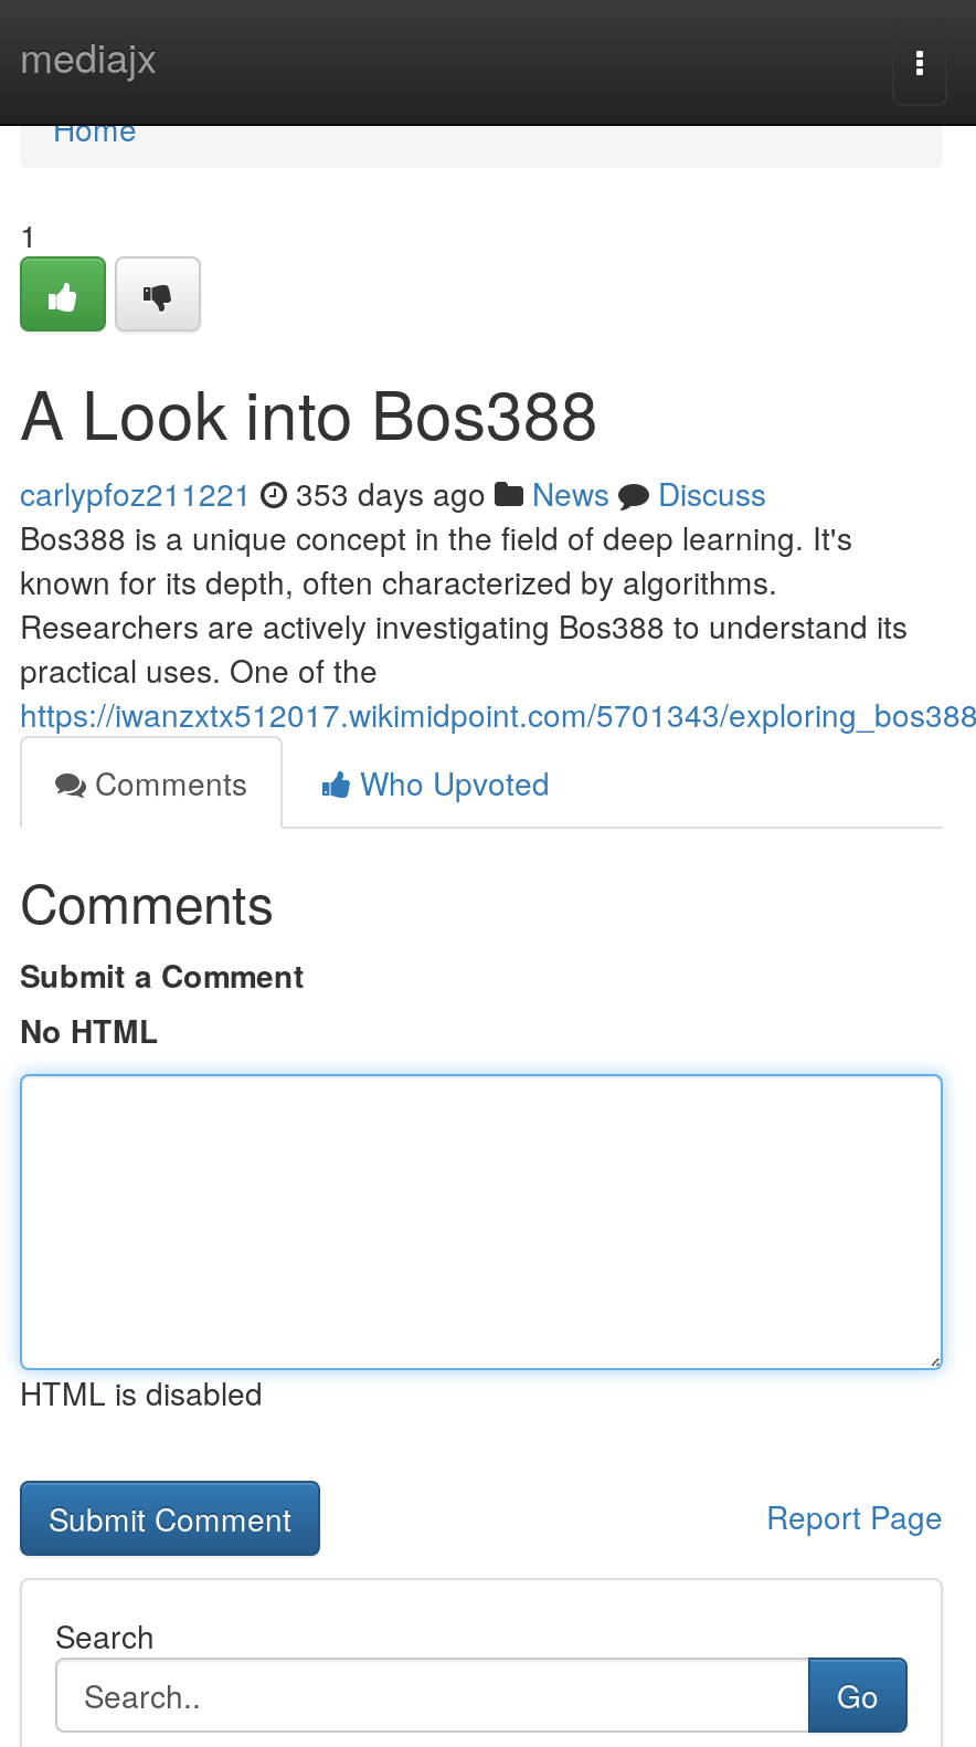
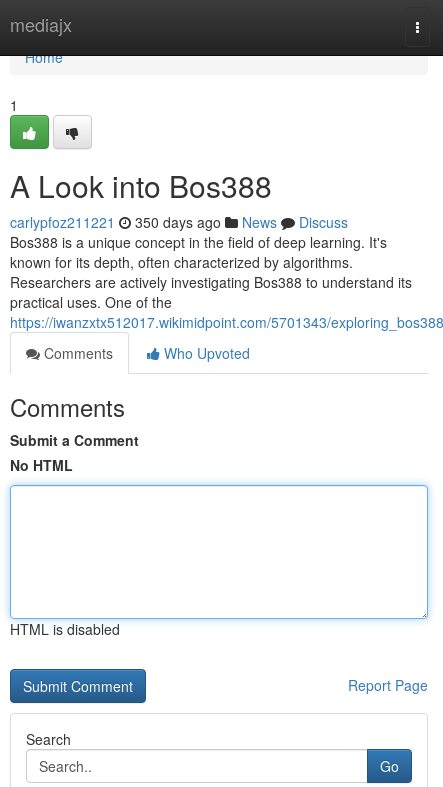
- carlypfoz211221 353 days ago News Discuss
+ carlypfoz211221 350 days ago News Discuss
